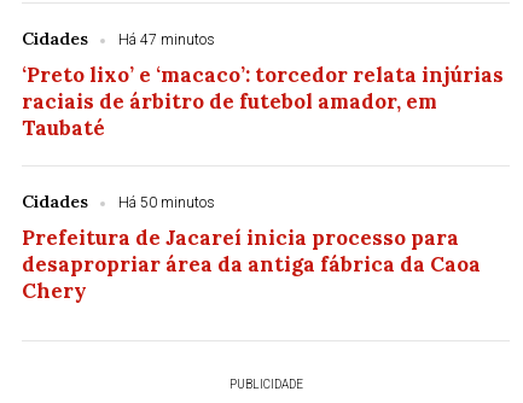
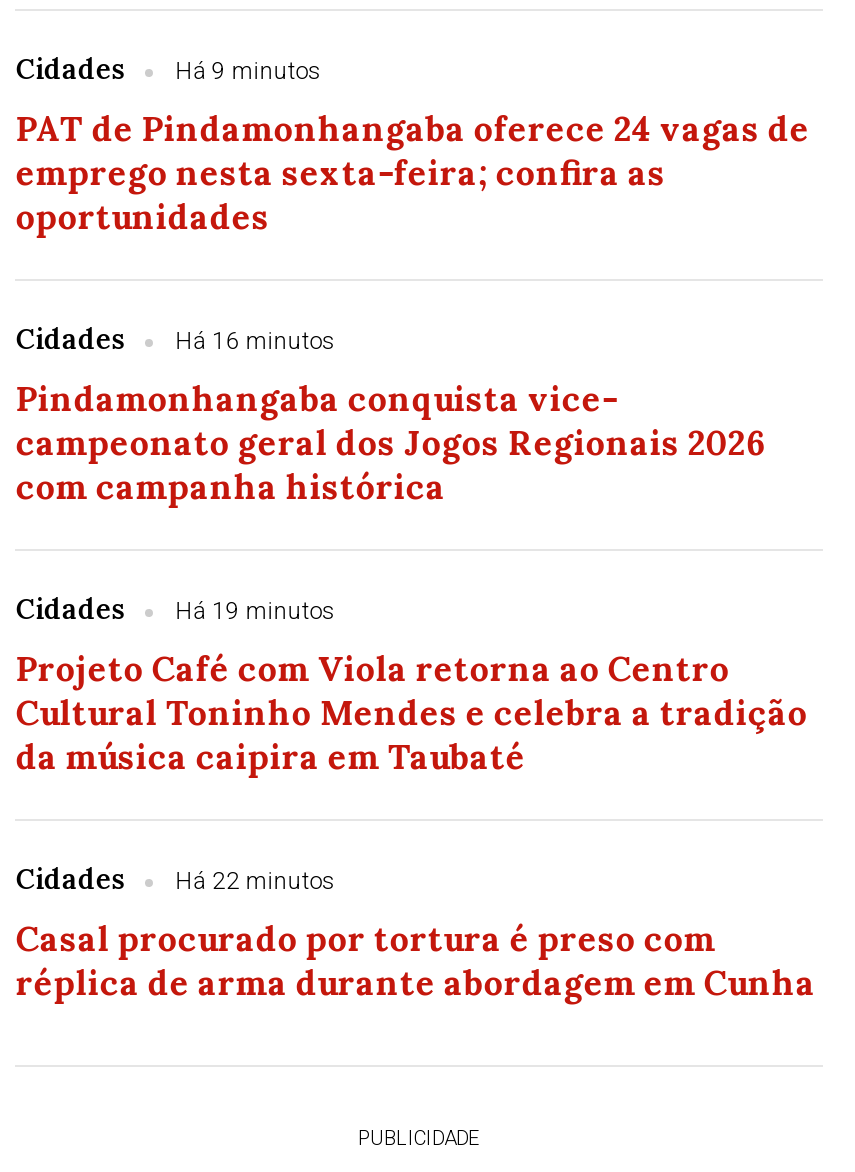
- Cidades Há 47 minutos
+ Cidades Há 9 minutos

- ‘Preto lixo’ e ‘macaco’: torcedor relata injúrias
- raciais de árbitro de futebol amador, em
- Taubaté
+ PAT de Pindamonhangaba oferece 24 vagas de
+ emprego nesta sexta-feira; confira as
+ oportunidades

- Há 50 minutos
- Prefeitura de Jacareí inicia processo para
- desapropriar área da antiga fábrica da Caoa
- Chery
+ Há 16 minutos
+ Pindamonhangaba conquista vice-
+ campeonato geral dos Jogos Regionais 2026
+ com campanha histórica
+ Cidades
+ Há 19 minutos
+ Projeto Café com Viola retorna ao Centro
+ Cultural Toninho Mendes e celebra a tradição
+ da música caipira em Taubaté
+ Cidades
+ Há 22 minutos
+ Casal procurado por tortura é preso com
+ réplica de arma durante abordagem em Cunha
